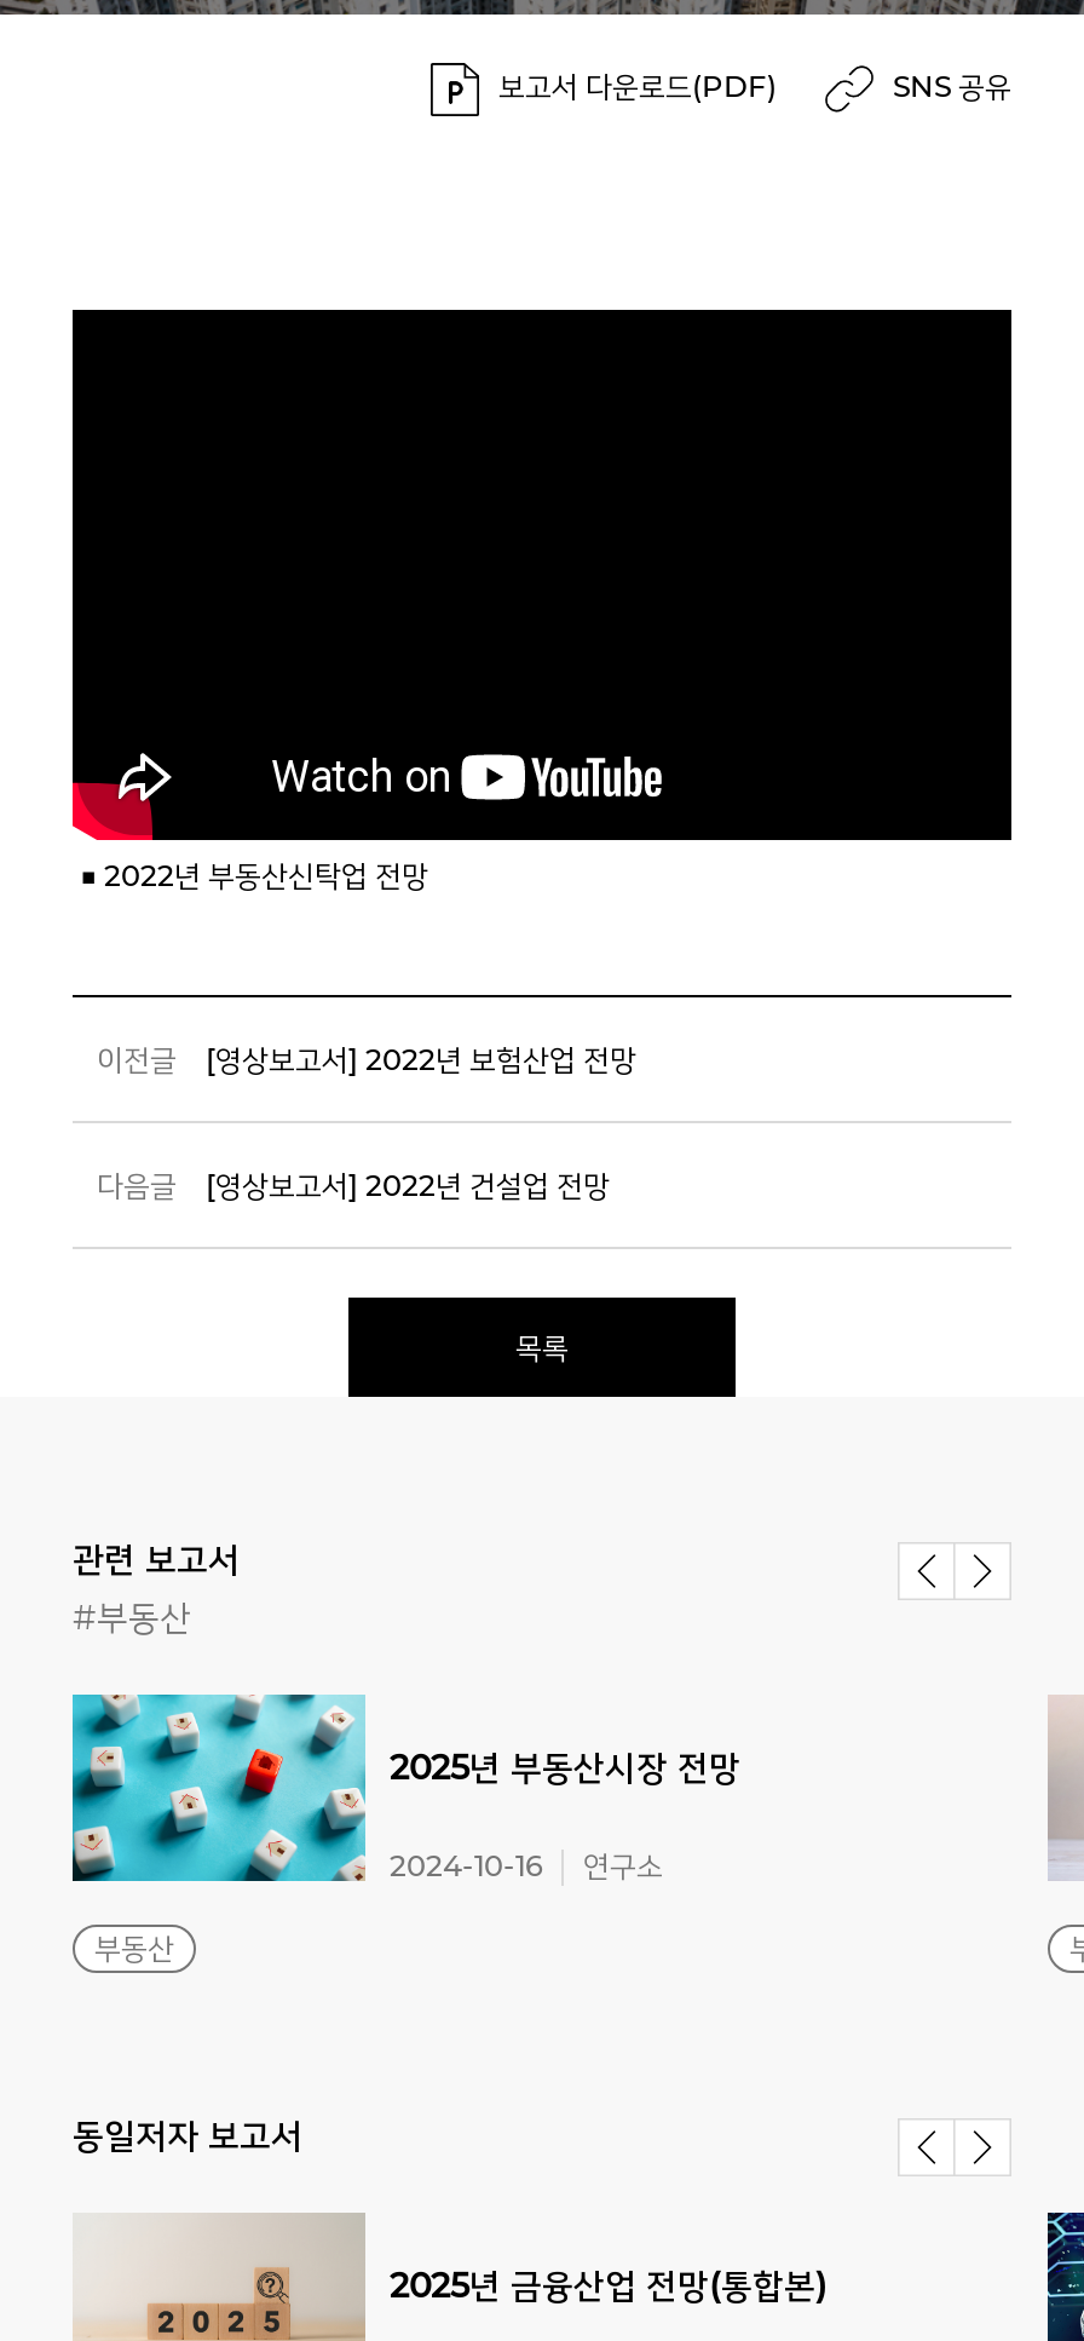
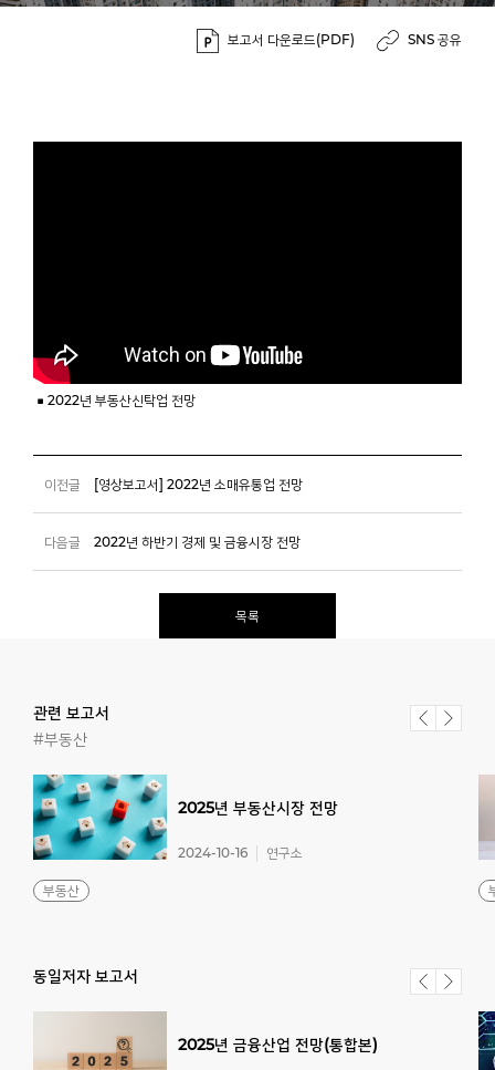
- [영상보고서] 2022년 보험산업 전망
+ [영상보고서] 2022년 소매유통업 전망

- [영상보고서] 2022년 건설업 전망
+ 2022년 하반기 경제 및 금융시장 전망
